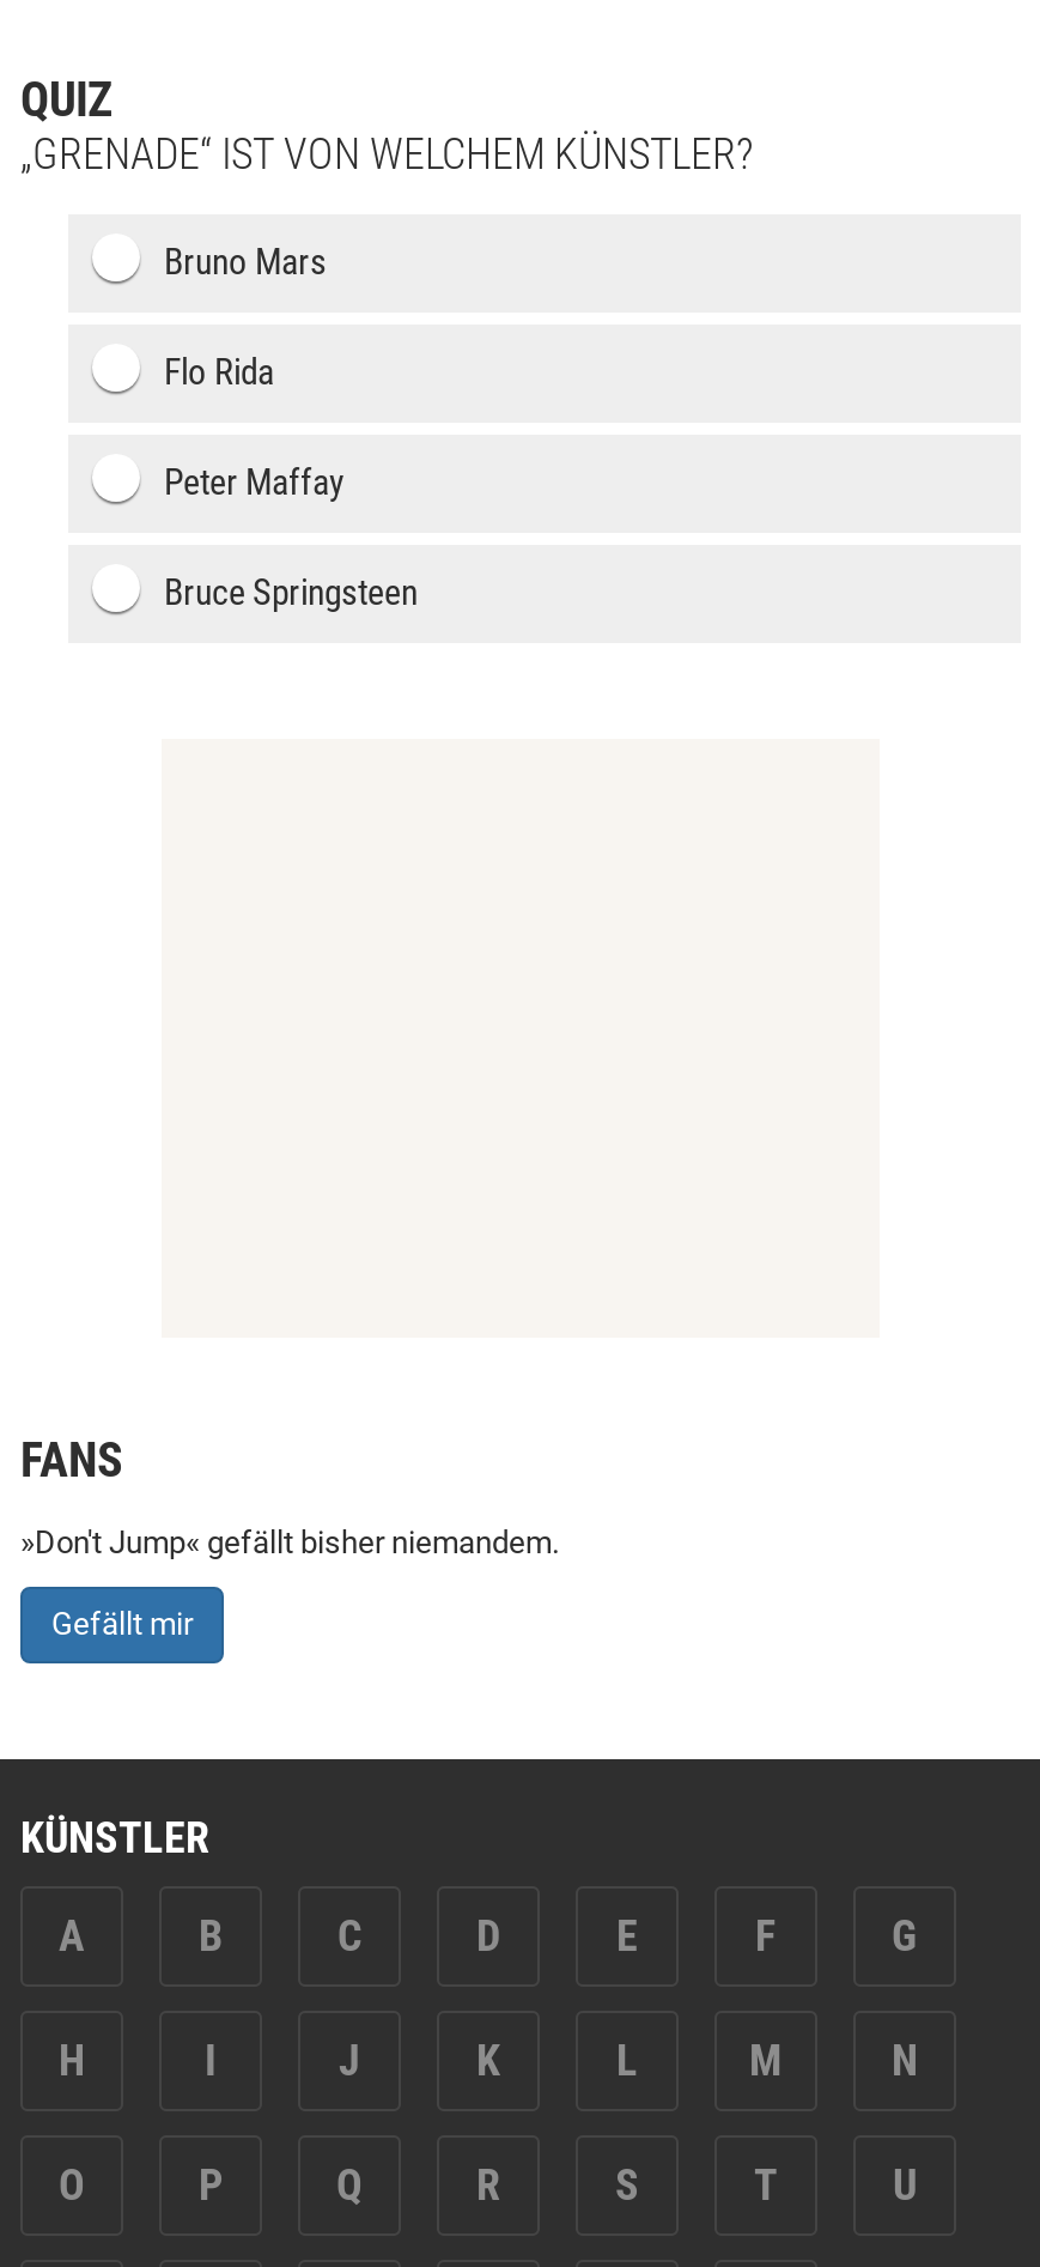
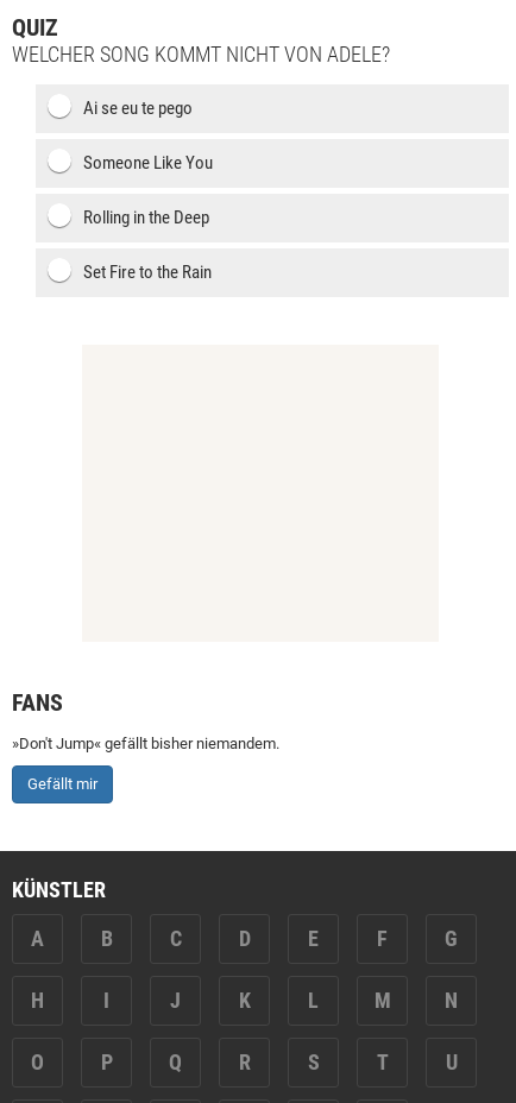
- „GRENADE“ IST VON WELCHEM KÜNSTLER?
+ WELCHER SONG KOMMT NICHT VON ADELE?

- Bruno Mars
+ Ai se eu te pego

- Flo Rida
+ Someone Like You

- Peter Maffay
+ Rolling in the Deep

- Bruce Springsteen
+ Set Fire to the Rain
